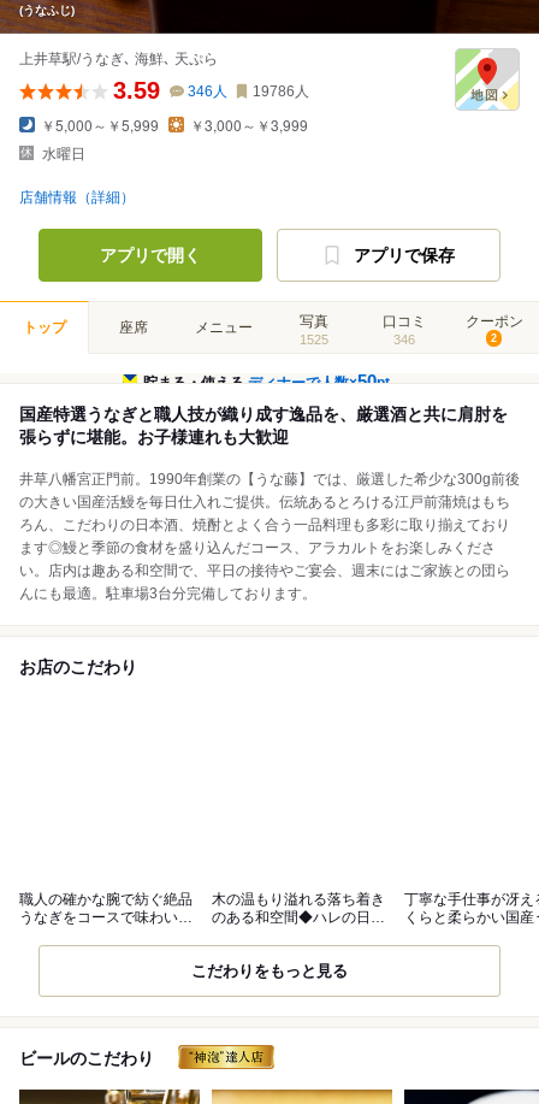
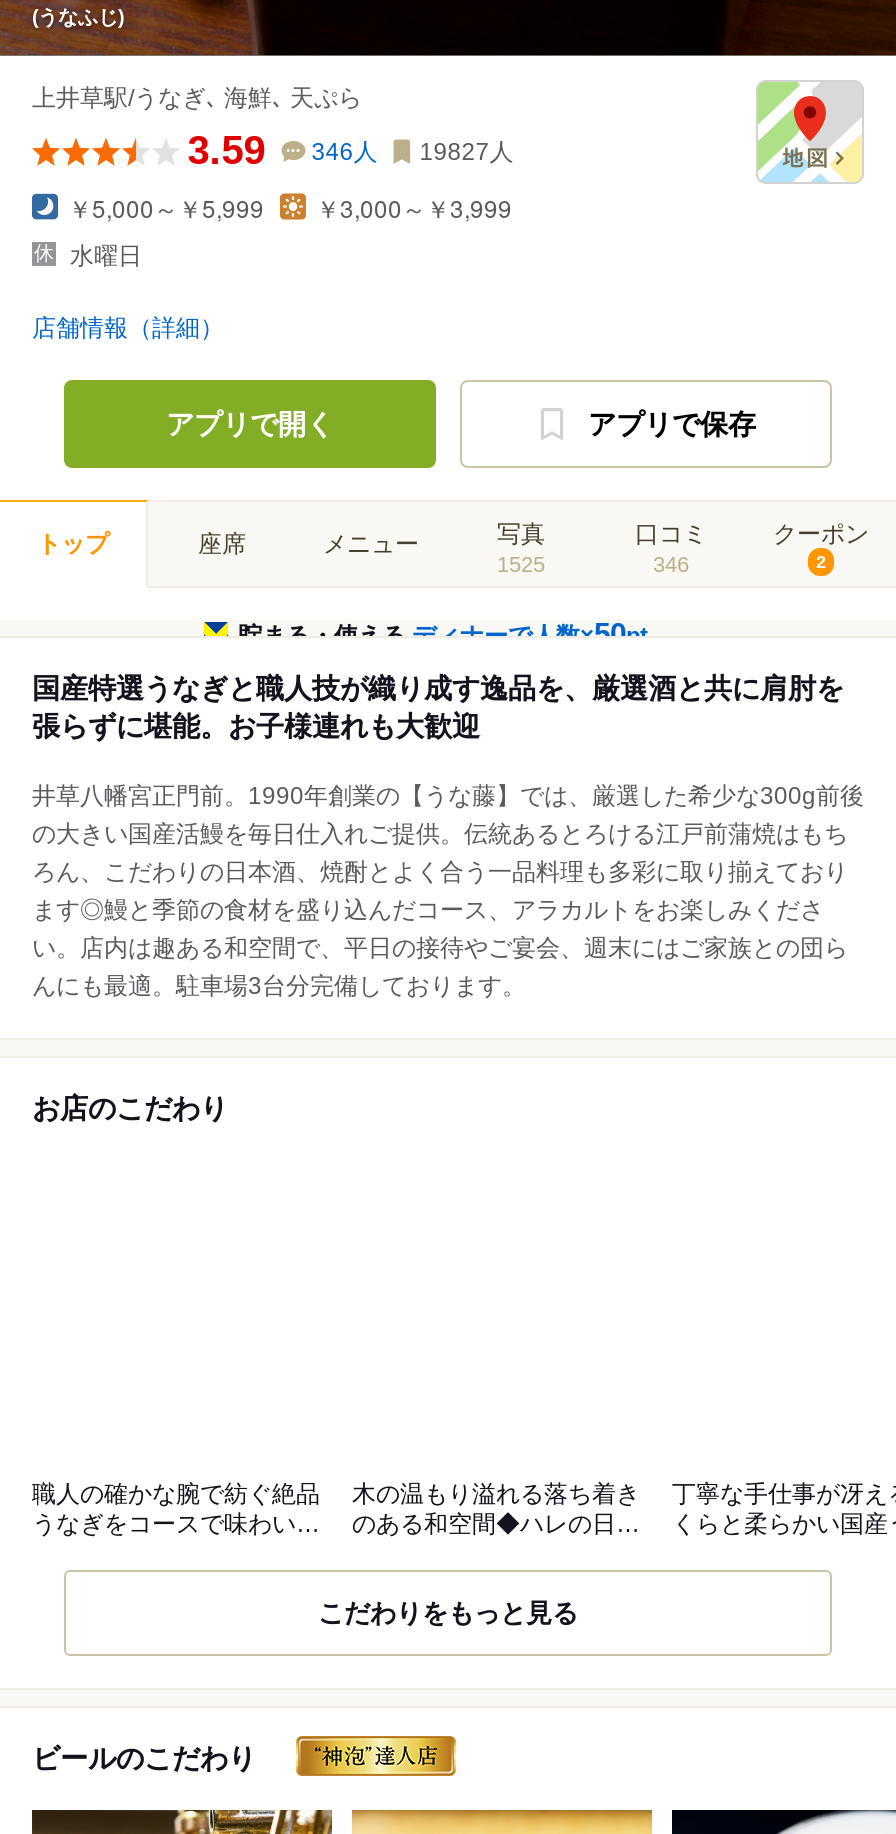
- 3.59 346人 19786人
+ 3.59 346人 19827人
